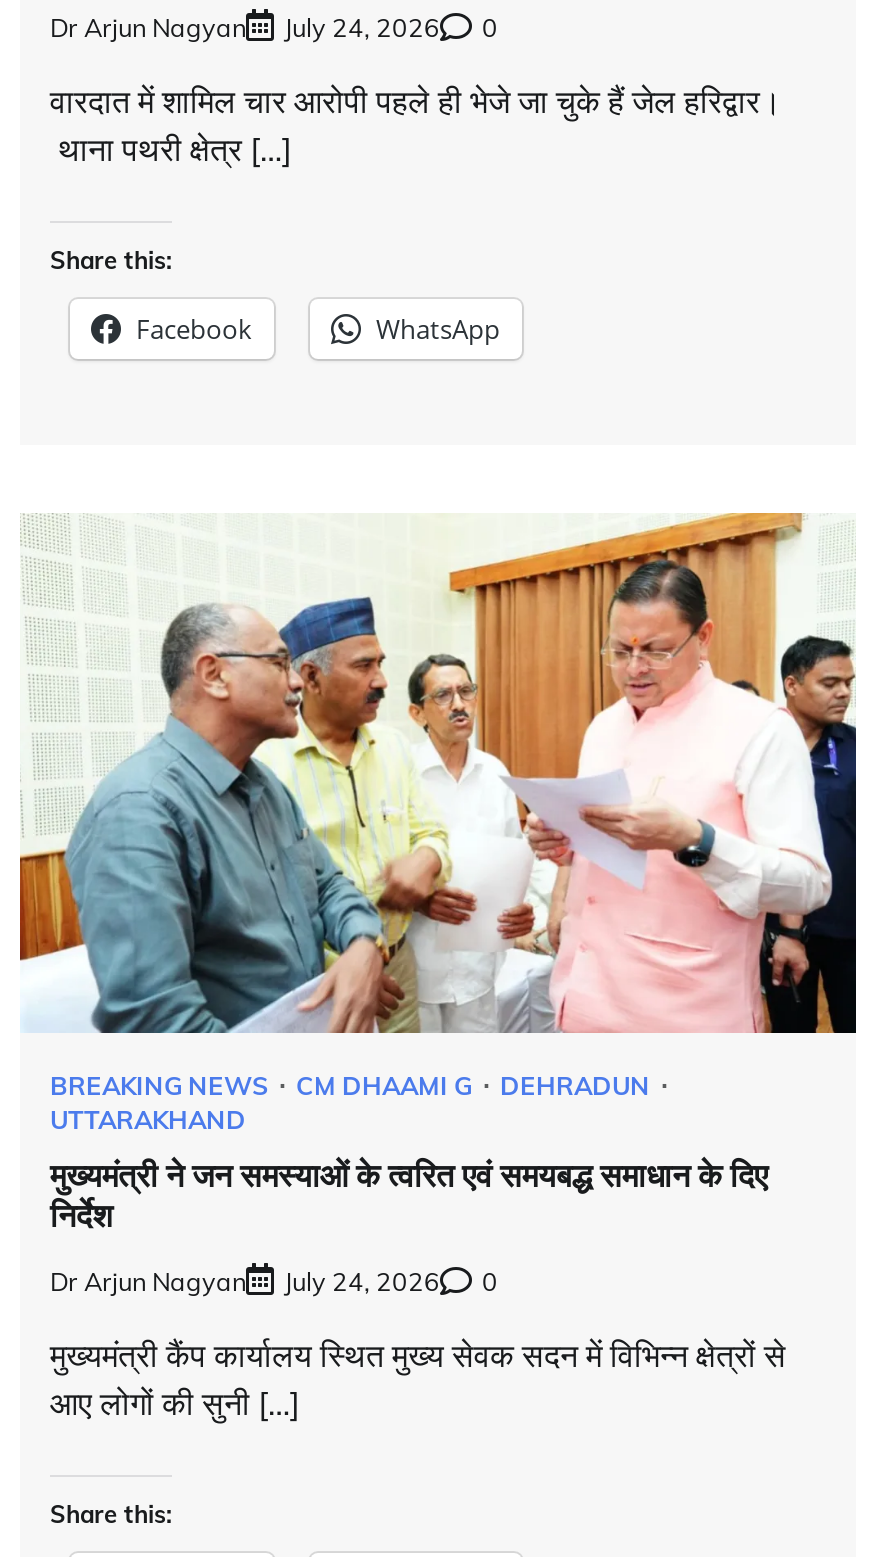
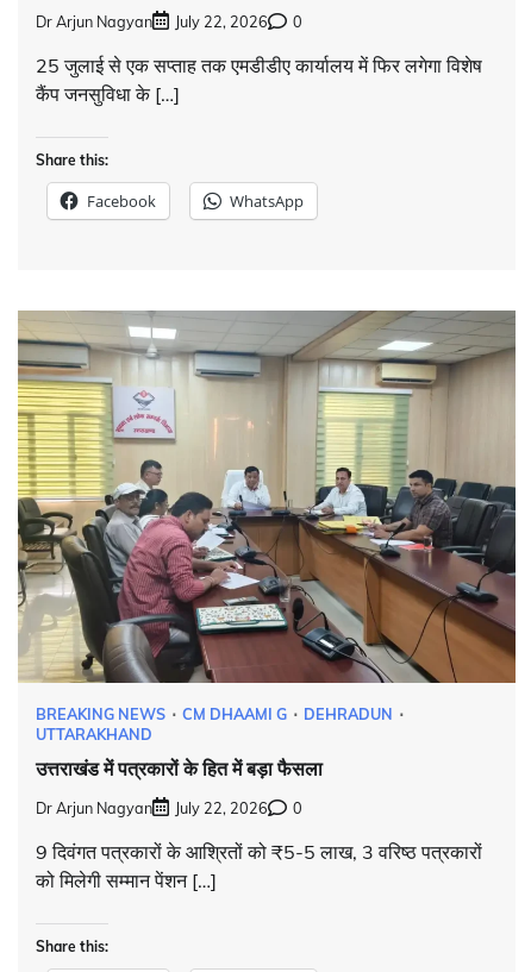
- Dr Arjun Nagyan July 24, 2026 0
+ Dr Arjun Nagyan July 22, 2026 0

- वारदात में शामिल चार आरोपी पहले ही भेजे जा चुके हैं जेल हरिद्वार।
- थाना पथरी क्षेत्र […]
+ 25 जुलाई से एक सप्ताह तक एमडीडीए कार्यालय में फिर लगेगा विशेष
+ कैंप जनसुविधा के […]

- [image]
+ [image]

moved down: BREAKING NEWS | CM DHAAMI G | DEHRADUN | UTTARAKHAND

- मुख्यमंत्री ने जन समस्याओं के त्वरित एवं समयबद्ध समाधान के दिए
- निर्देश
+ उत्तराखंड में पत्रकारों के हित में बड़ा फैसला

- Dr Arjun Nagyan July 24, 2026 0
+ Dr Arjun Nagyan July 22, 2026 0

- मुख्यमंत्री कैंप कार्यालय स्थित मुख्य सेवक सदन में विभिन्न क्षेत्रों से
- आए लोगों की सुनी […]
+ 9 दिवंगत पत्रकारों के आश्रितों को ₹5-5 लाख, 3 वरिष्ठ पत्रकारों
+ को मिलेगी सम्मान पेंशन […]
